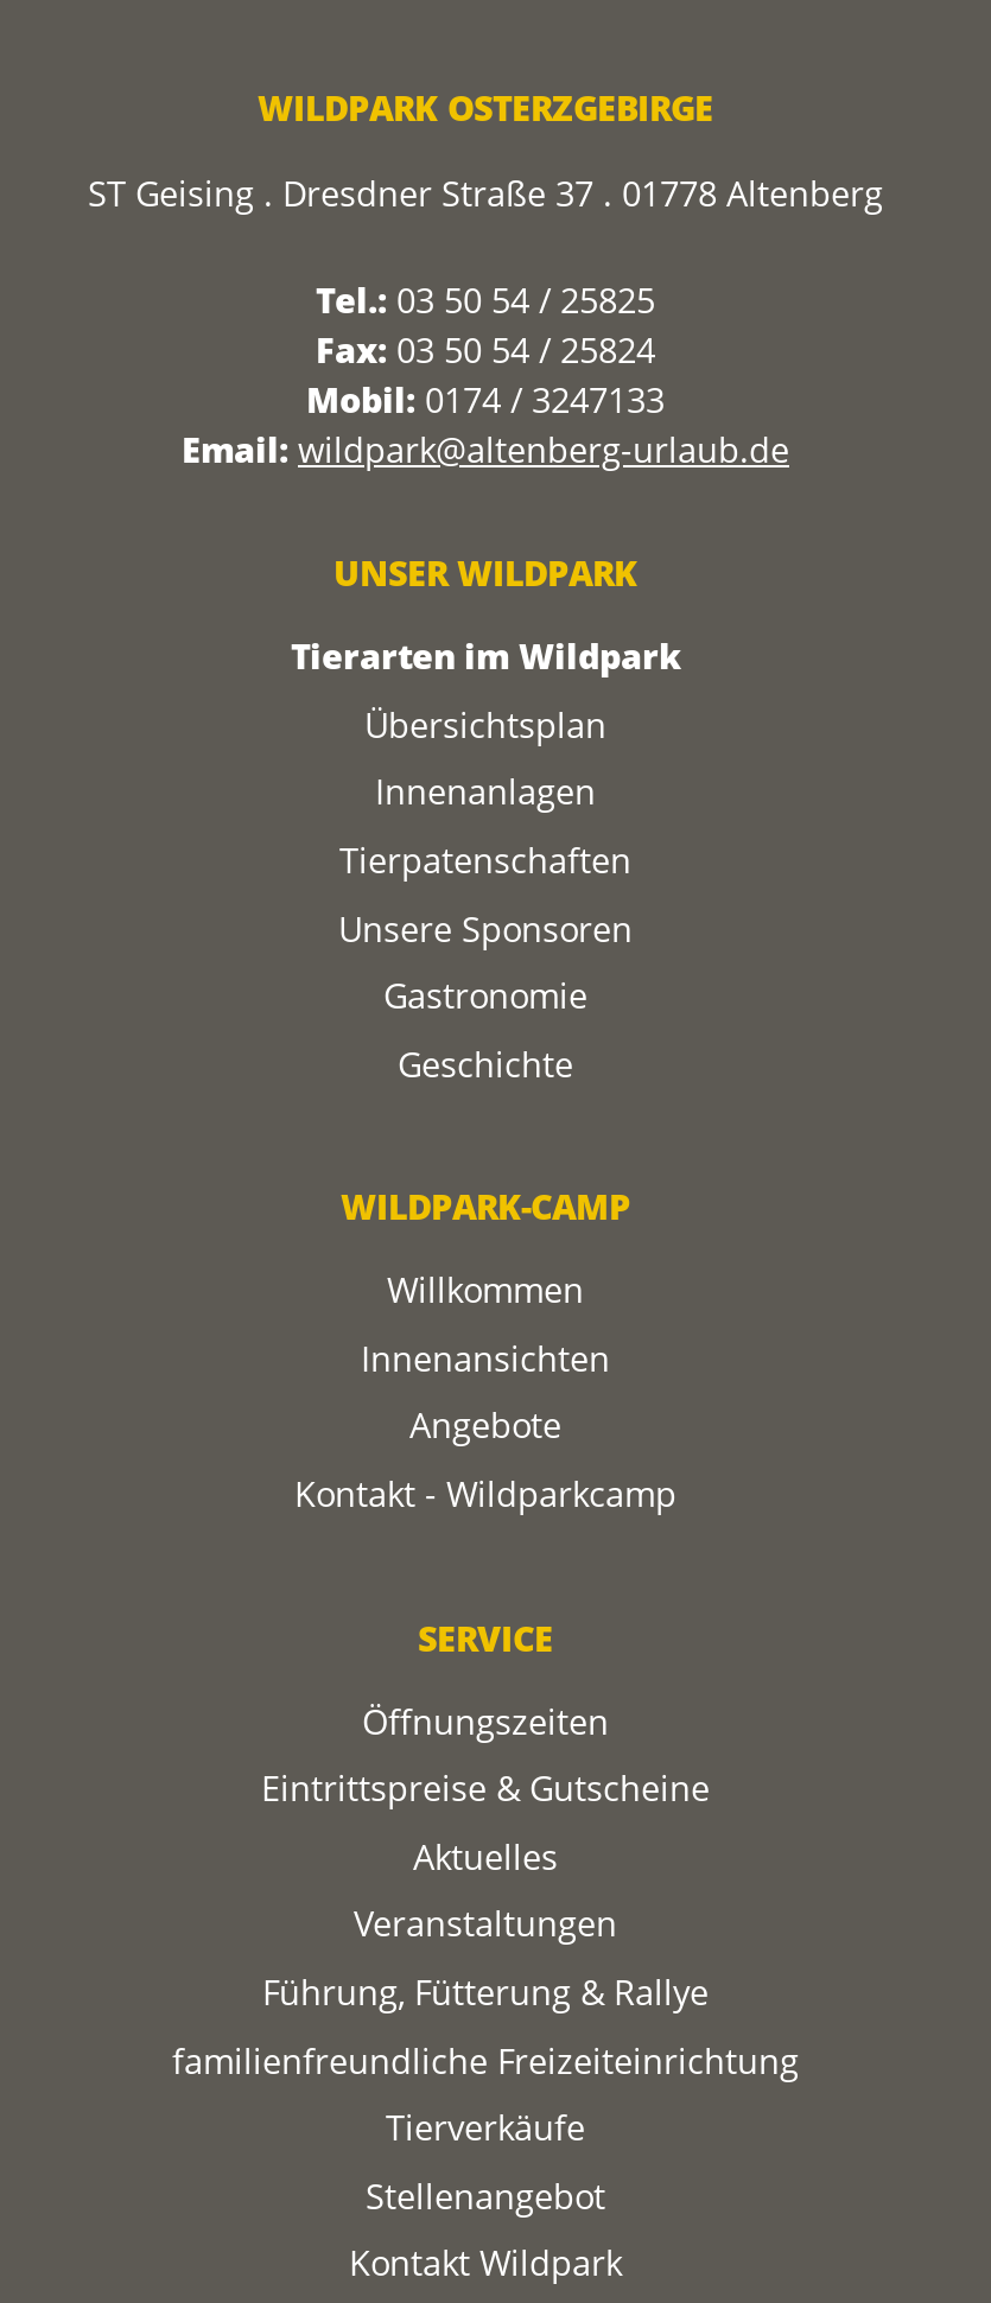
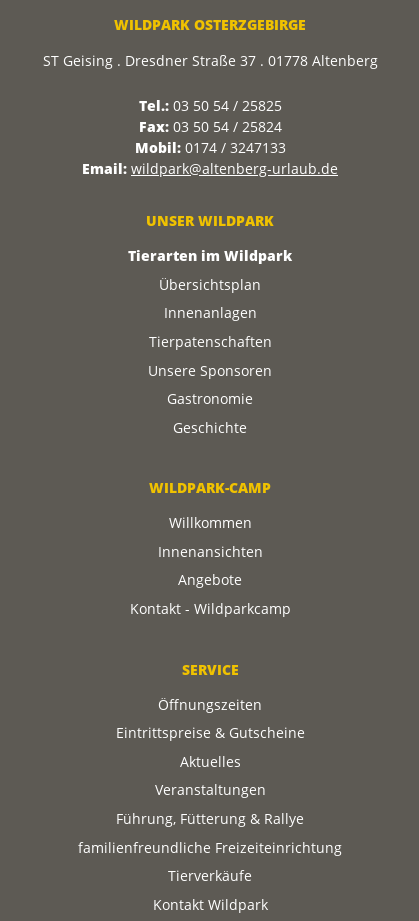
- Stellenangebot
